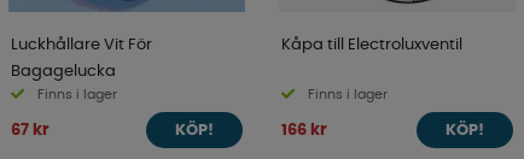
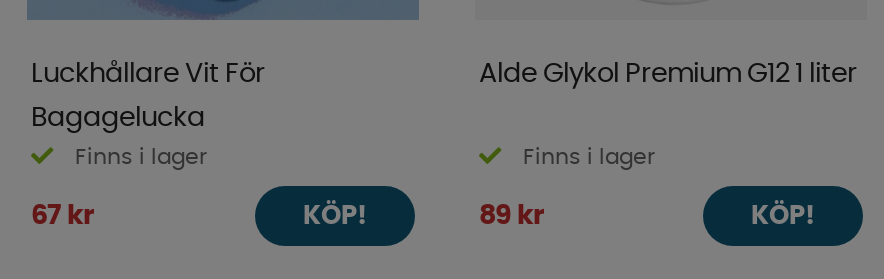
- Kåpa till Electroluxventil
+ Alde Glykol Premium G12 1 liter

- 166 kr
+ 89 kr
